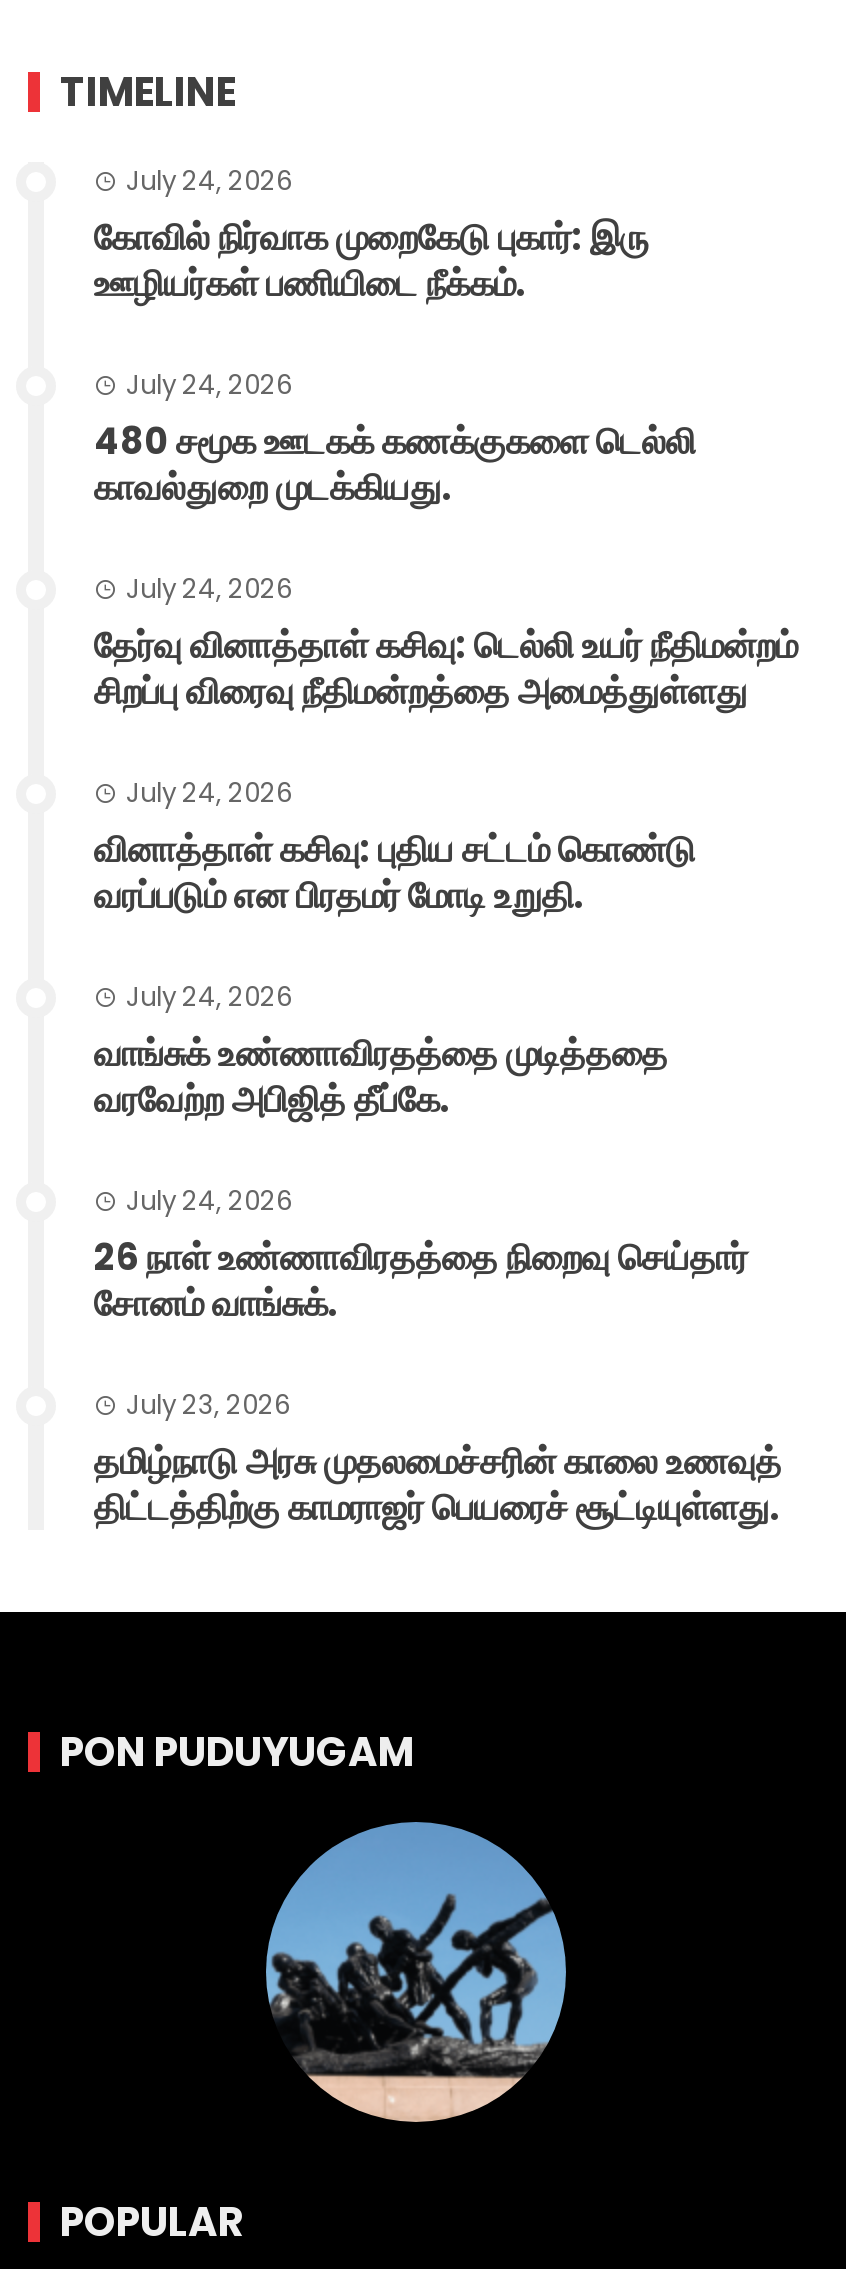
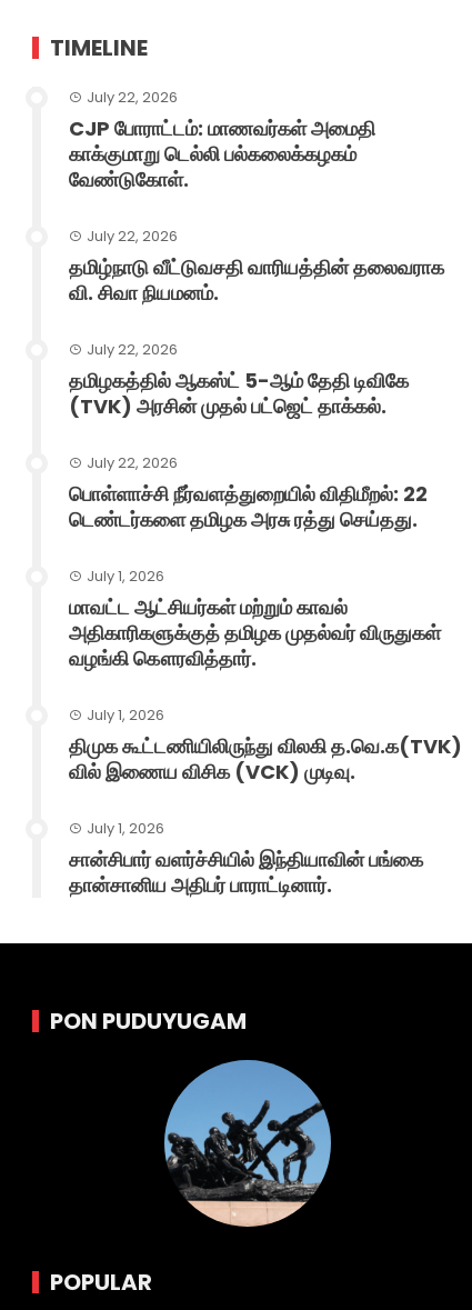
- July 24, 2026
- கோவில் நிர்வாக முறைகேடு புகார்: இரு
- ஊழியர்கள் பணியிடை நீக்கம்.
+ July 22, 2026
+ CJP போராட்டம்: மாணவர்கள் அமைதி
+ காக்குமாறு டெல்லி பல்கலைக்கழகம்
+ வேண்டுகோள்.

- July 24, 2026
- 480 சமூக ஊடகக் கணக்குகளை டெல்லி
- காவல்துறை முடக்கியது.
+ July 22, 2026
+ தமிழ்நாடு வீட்டுவசதி வாரியத்தின் தலைவராக
+ வி. சிவா நியமனம்.

- July 24, 2026
- தேர்வு வினாத்தாள் கசிவு: டெல்லி உயர் நீதிமன்றம்
- சிறப்பு விரைவு நீதிமன்றத்தை அமைத்துள்ளது
+ July 22, 2026
+ தமிழகத்தில் ஆகஸ்ட் 5-ஆம் தேதி டிவிகே
+ (TVK) அரசின் முதல் பட்ஜெட் தாக்கல்.

- July 24, 2026
- வினாத்தாள் கசிவு: புதிய சட்டம் கொண்டு
- வரப்படும் என பிரதமர் மோடி உறுதி.
+ July 22, 2026
+ பொள்ளாச்சி நீர்வளத்துறையில் விதிமீறல்: 22
+ டெண்டர்களை தமிழக அரசு ரத்து செய்தது.

- July 24, 2026
- வாங்சுக் உண்ணாவிரதத்தை முடித்ததை
- வரவேற்ற அபிஜித் தீப்கே.
+ July 1, 2026
+ மாவட்ட ஆட்சியர்கள் மற்றும் காவல்
+ அதிகாரிகளுக்குத் தமிழக முதல்வர் விருதுகள்
+ வழங்கி கௌரவித்தார்.

- July 24, 2026
- 26 நாள் உண்ணாவிரதத்தை நிறைவு செய்தார்
- சோனம் வாங்சுக்.
+ July 1, 2026
+ திமுக கூட்டணியிலிருந்து விலகி த.வெ.க(TVK)
+ வில் இணைய விசிக (VCK) முடிவு.

- July 23, 2026
- தமிழ்நாடு அரசு முதலமைச்சரின் காலை உணவுத்
- திட்டத்திற்கு காமராஜர் பெயரைச் சூட்டியுள்ளது.
+ July 1, 2026
+ சான்சிபார் வளர்ச்சியில் இந்தியாவின் பங்கை
+ தான்சானிய அதிபர் பாராட்டினார்.
